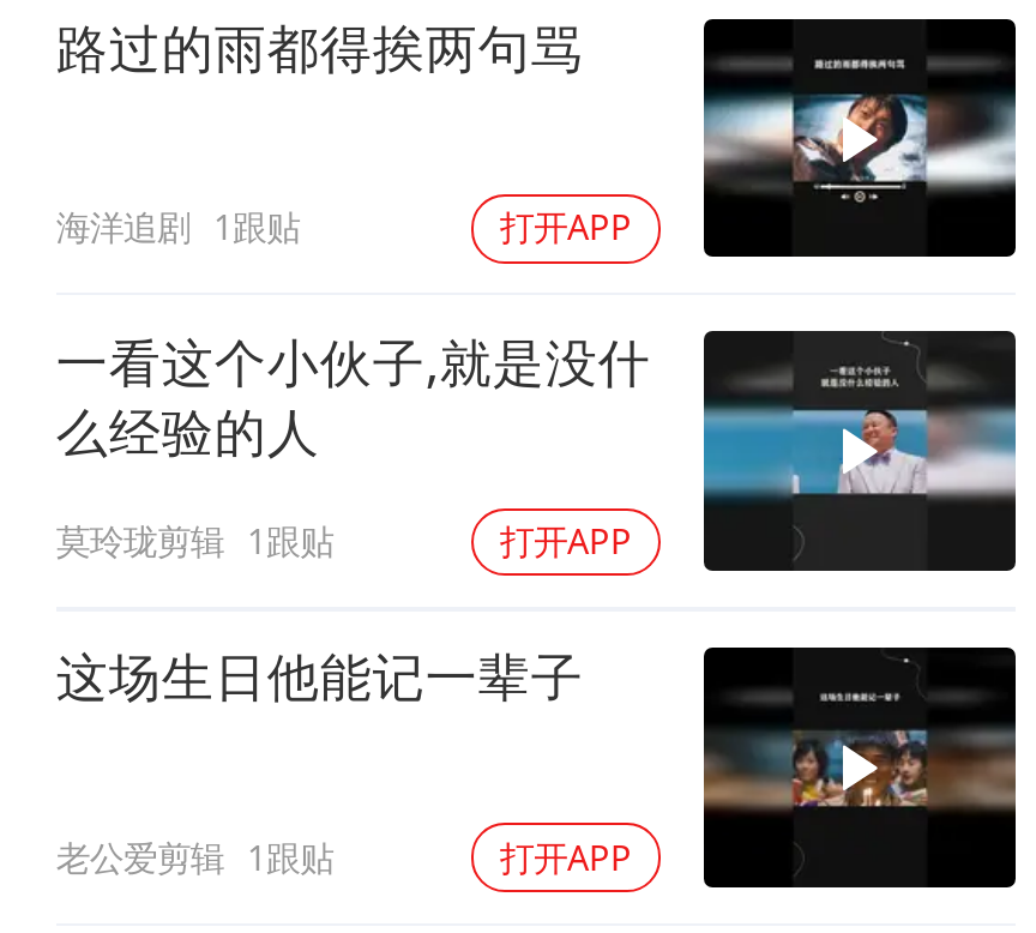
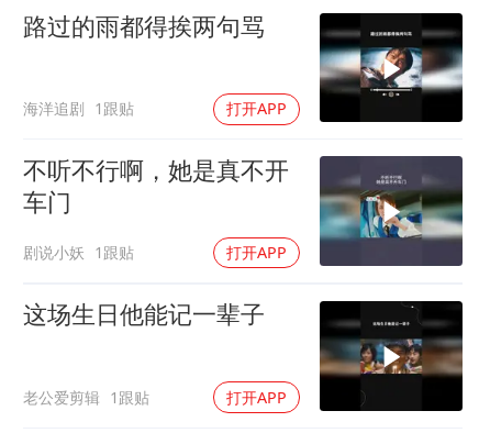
- [image]
- 一看这个小伙子,就是没什
- 么经验的人
+ [image]
+ 不听不行啊，她是真不开
+ 车门

- 莫玲珑剪辑 1跟贴
+ 剧说小妖 1跟贴
